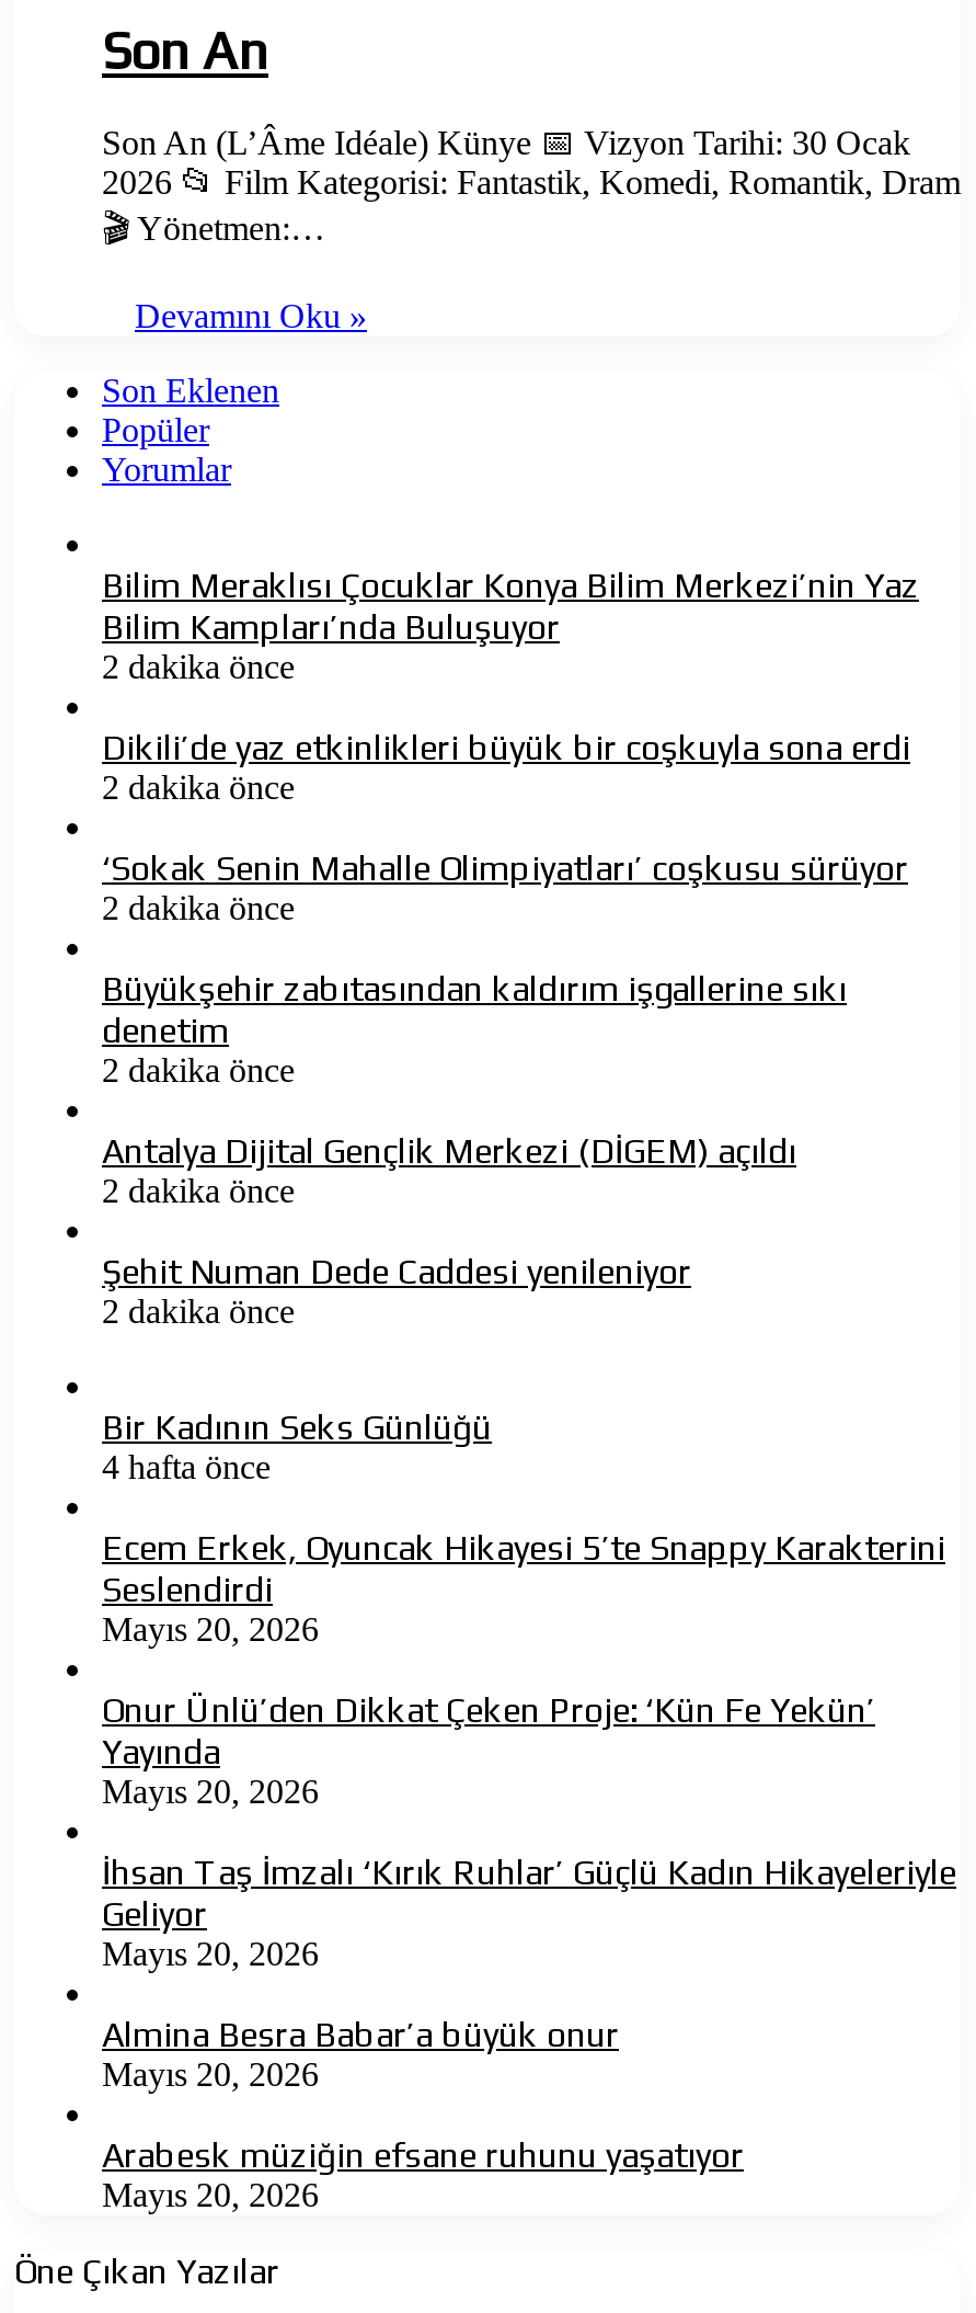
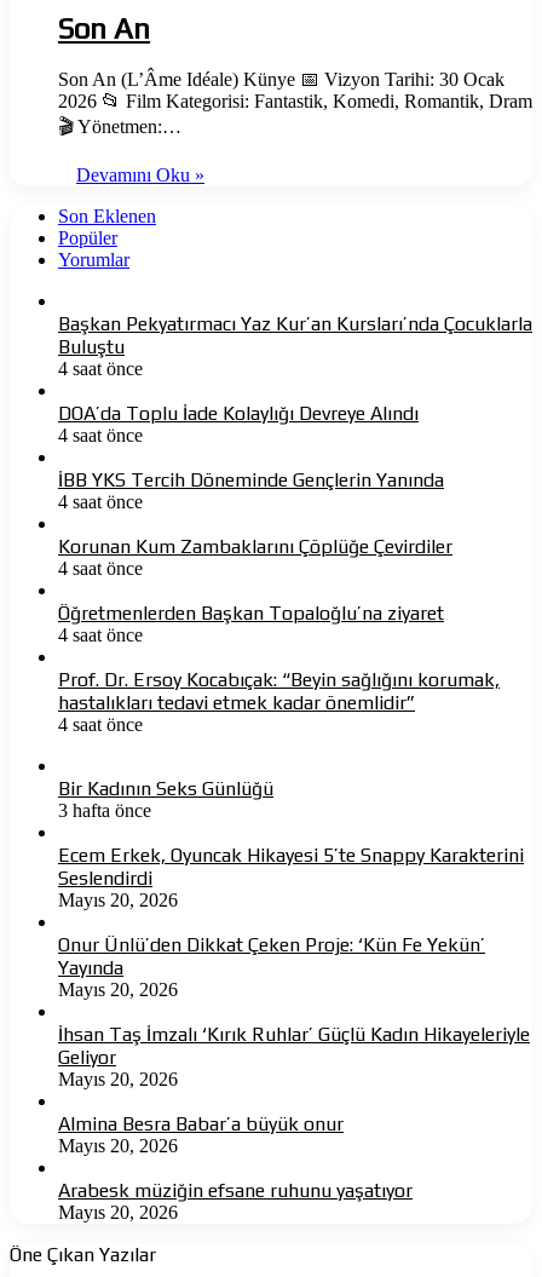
- Bilim Meraklısı Çocuklar Konya Bilim Merkezi’nin Yaz
- Bilim Kampları’nda Buluşuyor
- 2 dakika önce
+ Başkan Pekyatırmacı Yaz Kur’an Kursları’nda Çocuklarla
+ Buluştu
+ 4 saat önce

- Dikili’de yaz etkinlikleri büyük bir coşkuyla sona erdi
- 2 dakika önce
+ DOA’da Toplu İade Kolaylığı Devreye Alındı
+ 4 saat önce

- ‘Sokak Senin Mahalle Olimpiyatları’ coşkusu sürüyor
- 2 dakika önce
+ İBB YKS Tercih Döneminde Gençlerin Yanında
+ 4 saat önce

- Büyükşehir zabıtasından kaldırım işgallerine sıkı
- denetim
- 2 dakika önce
+ Korunan Kum Zambaklarını Çöplüğe Çevirdiler
+ 4 saat önce

- Antalya Dijital Gençlik Merkezi (DİGEM) açıldı
- 2 dakika önce
+ Öğretmenlerden Başkan Topaloğlu’na ziyaret
+ 4 saat önce

- Şehit Numan Dede Caddesi yenileniyor
- 2 dakika önce
+ Prof. Dr. Ersoy Kocabıçak: “Beyin sağlığını korumak,
+ hastalıkları tedavi etmek kadar önemlidir”
+ 4 saat önce

- 4 hafta önce
+ 3 hafta önce
